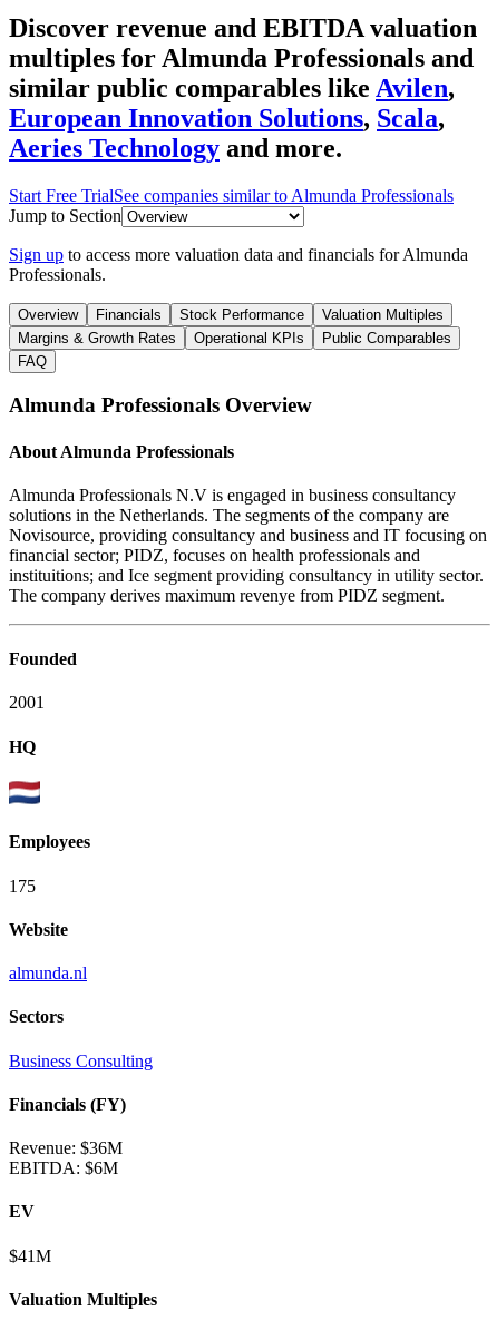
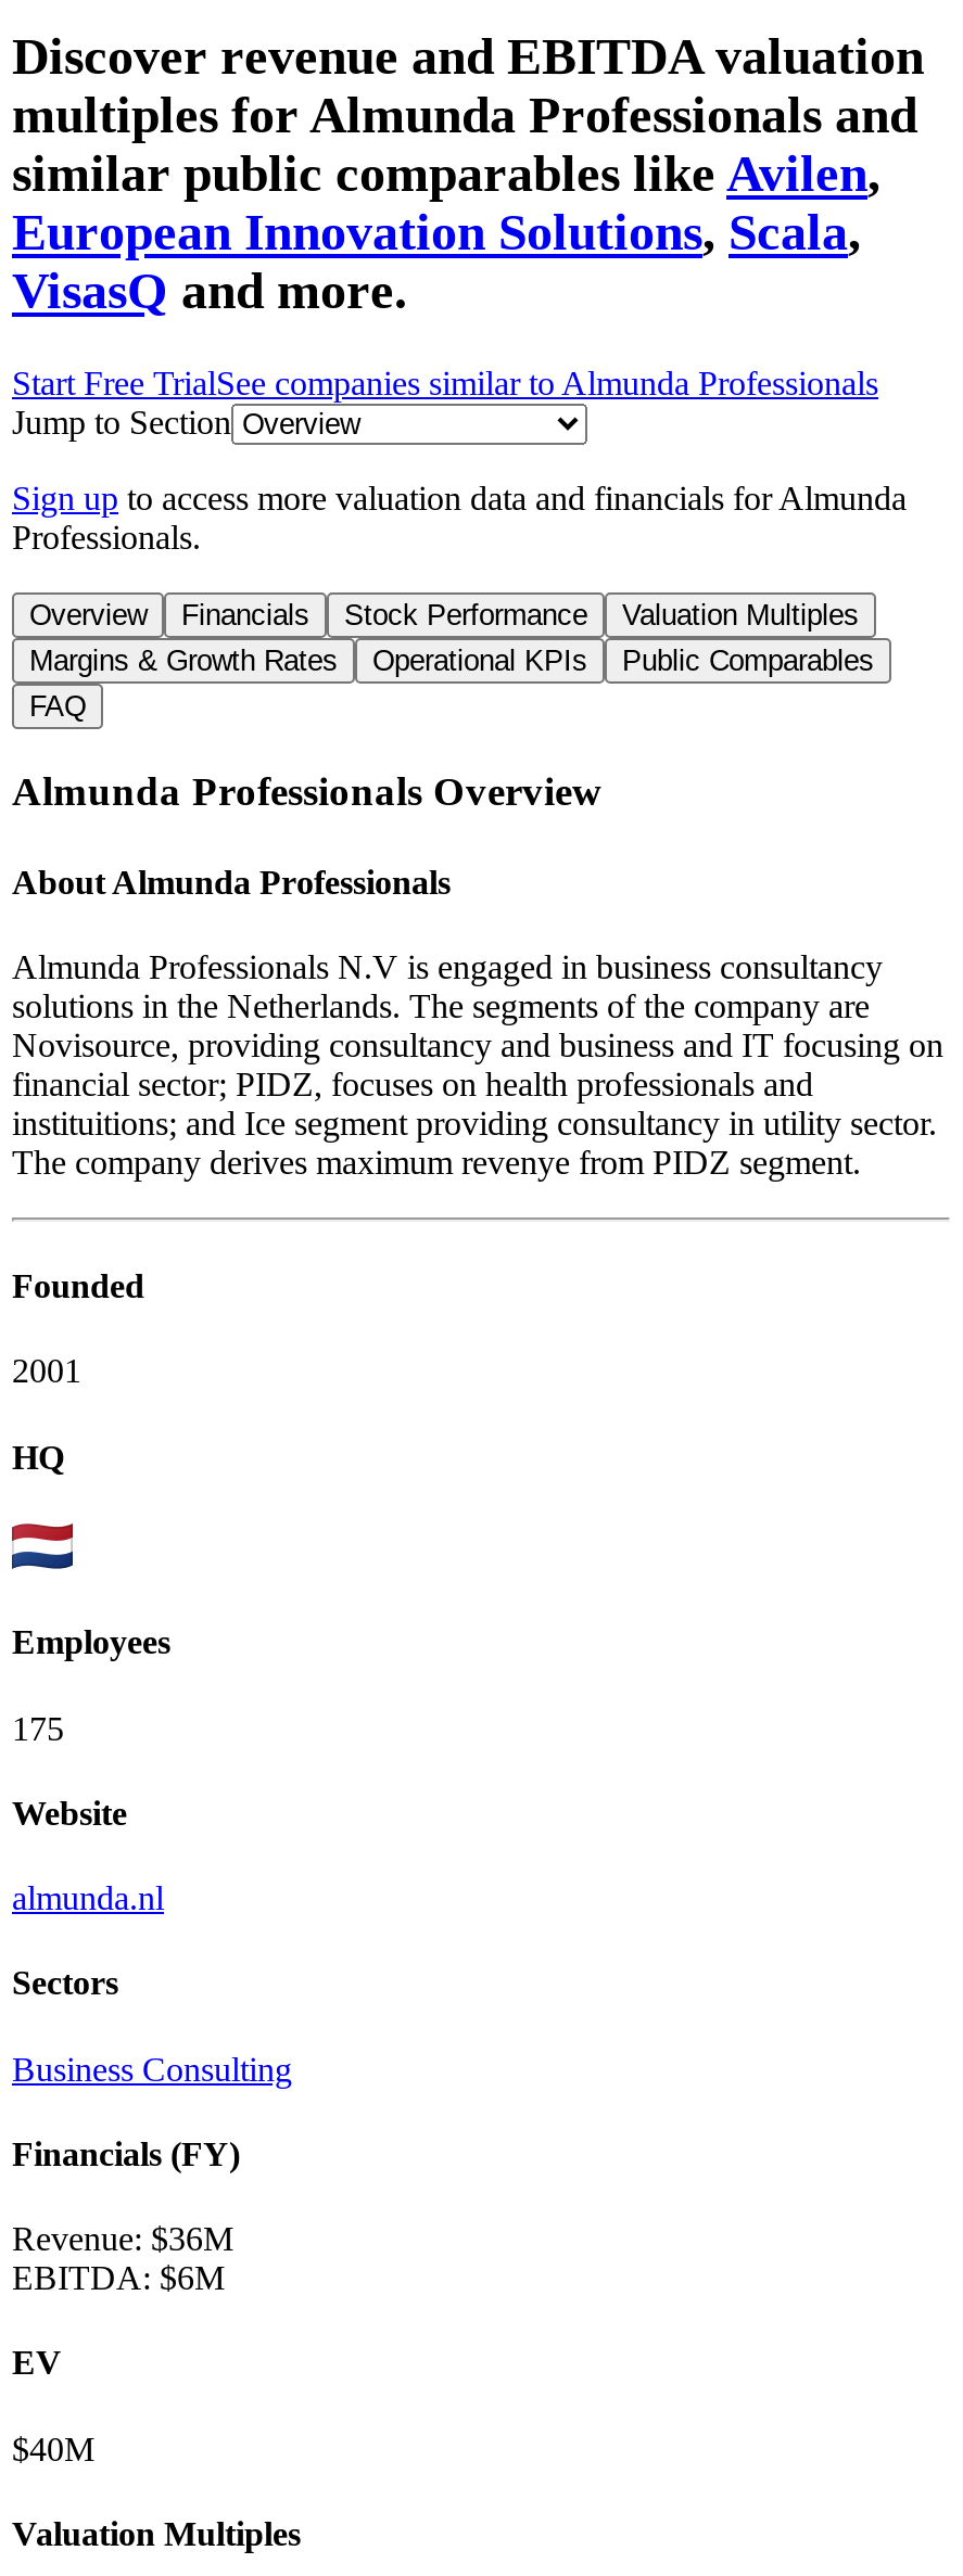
- Aeries Technology and more.
+ VisasQ and more.

- $41M
+ $40M
